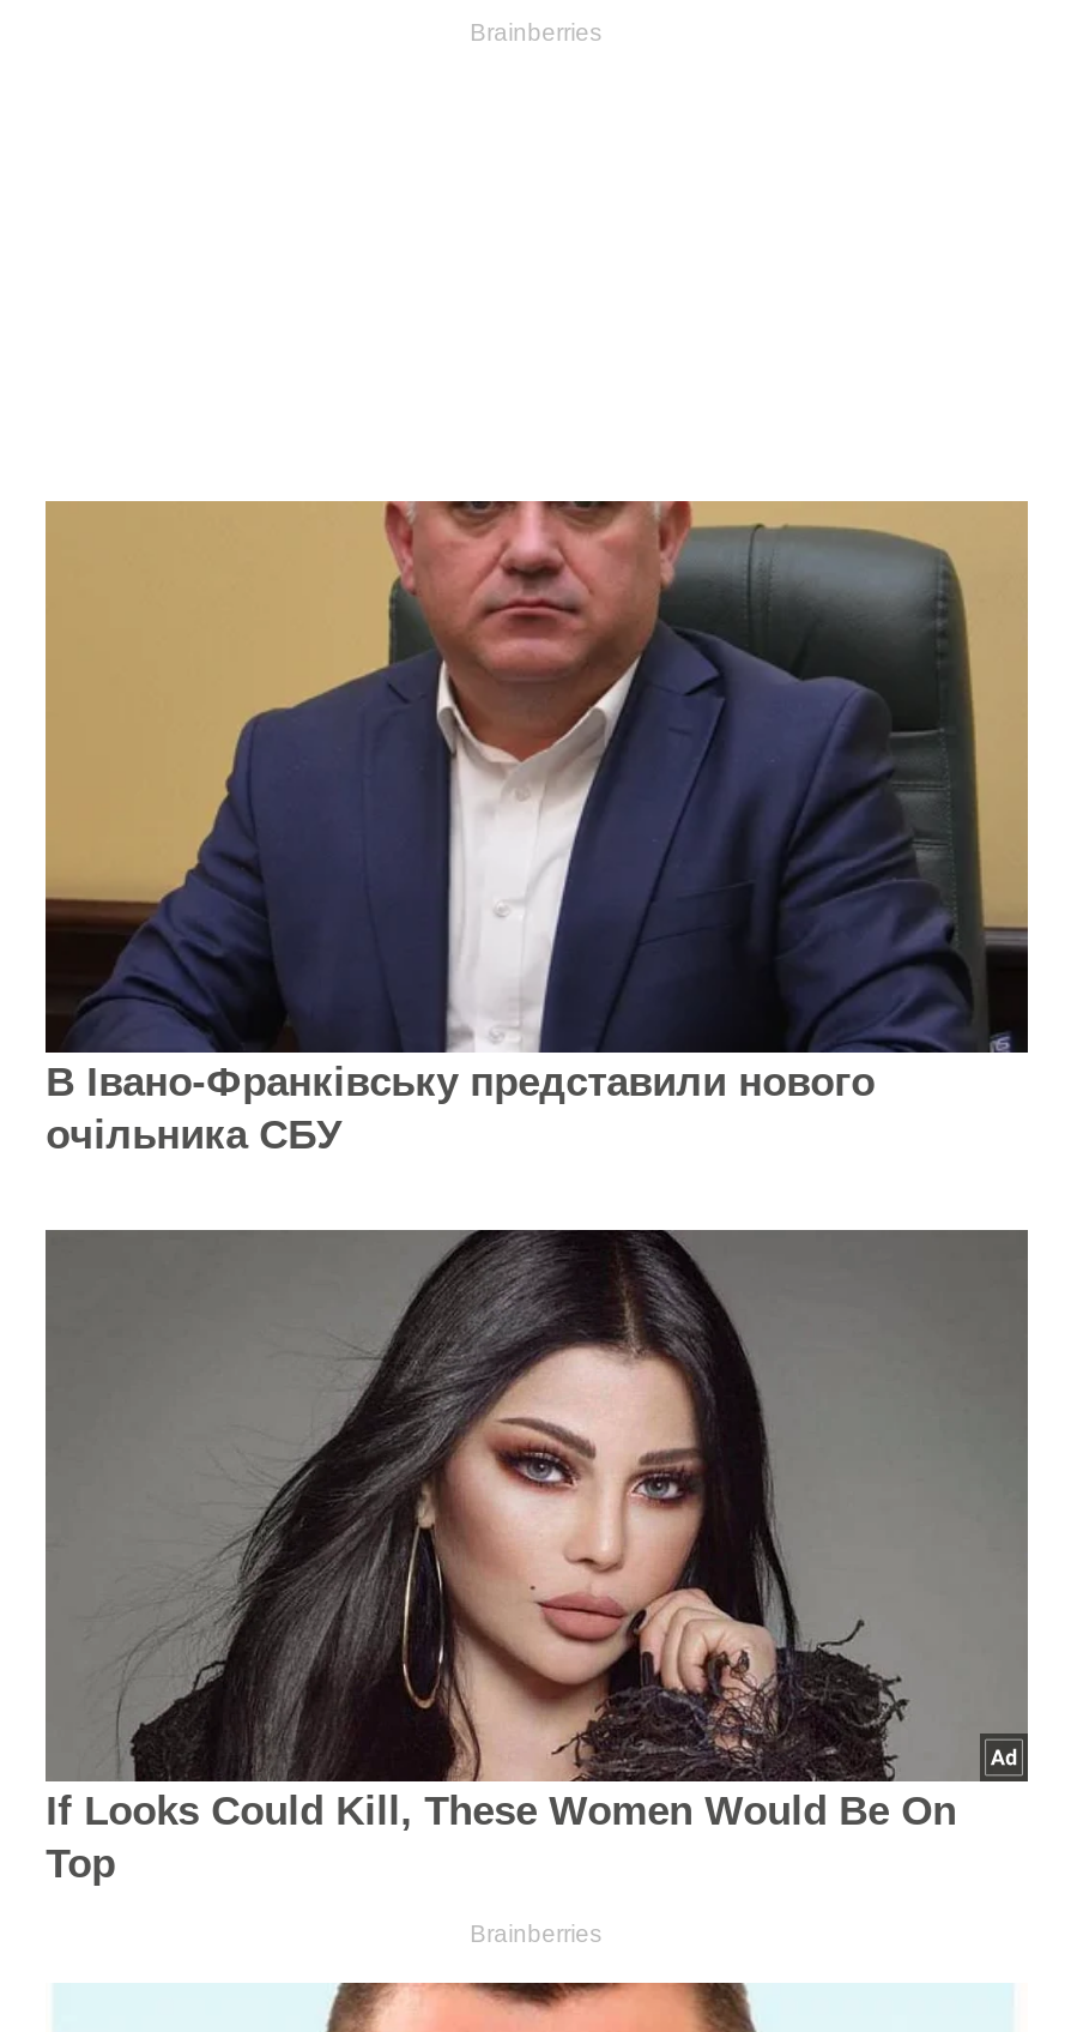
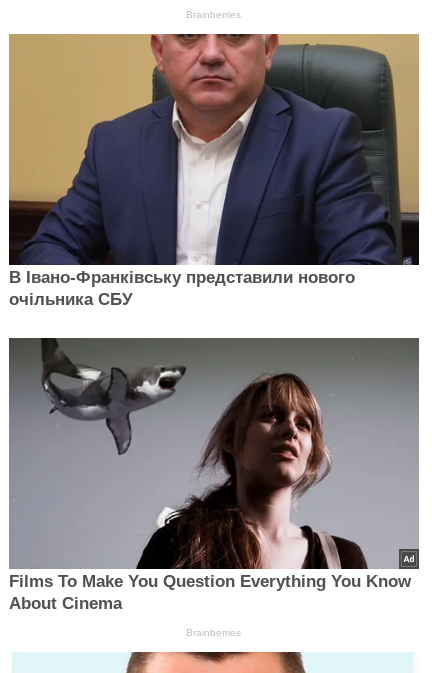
- [image]
- If Looks Could Kill, These Women Would Be On
- Top
+ [image]
+ Films To Make You Question Everything You Know
+ About Cinema
